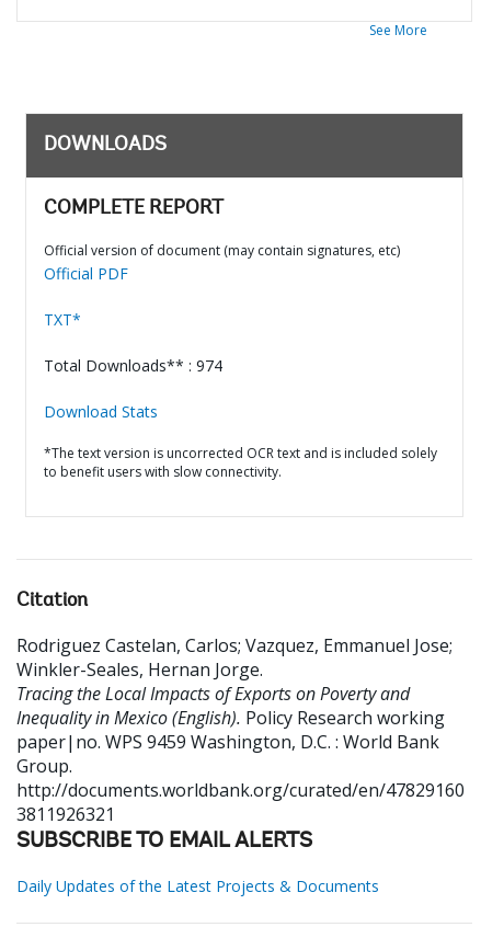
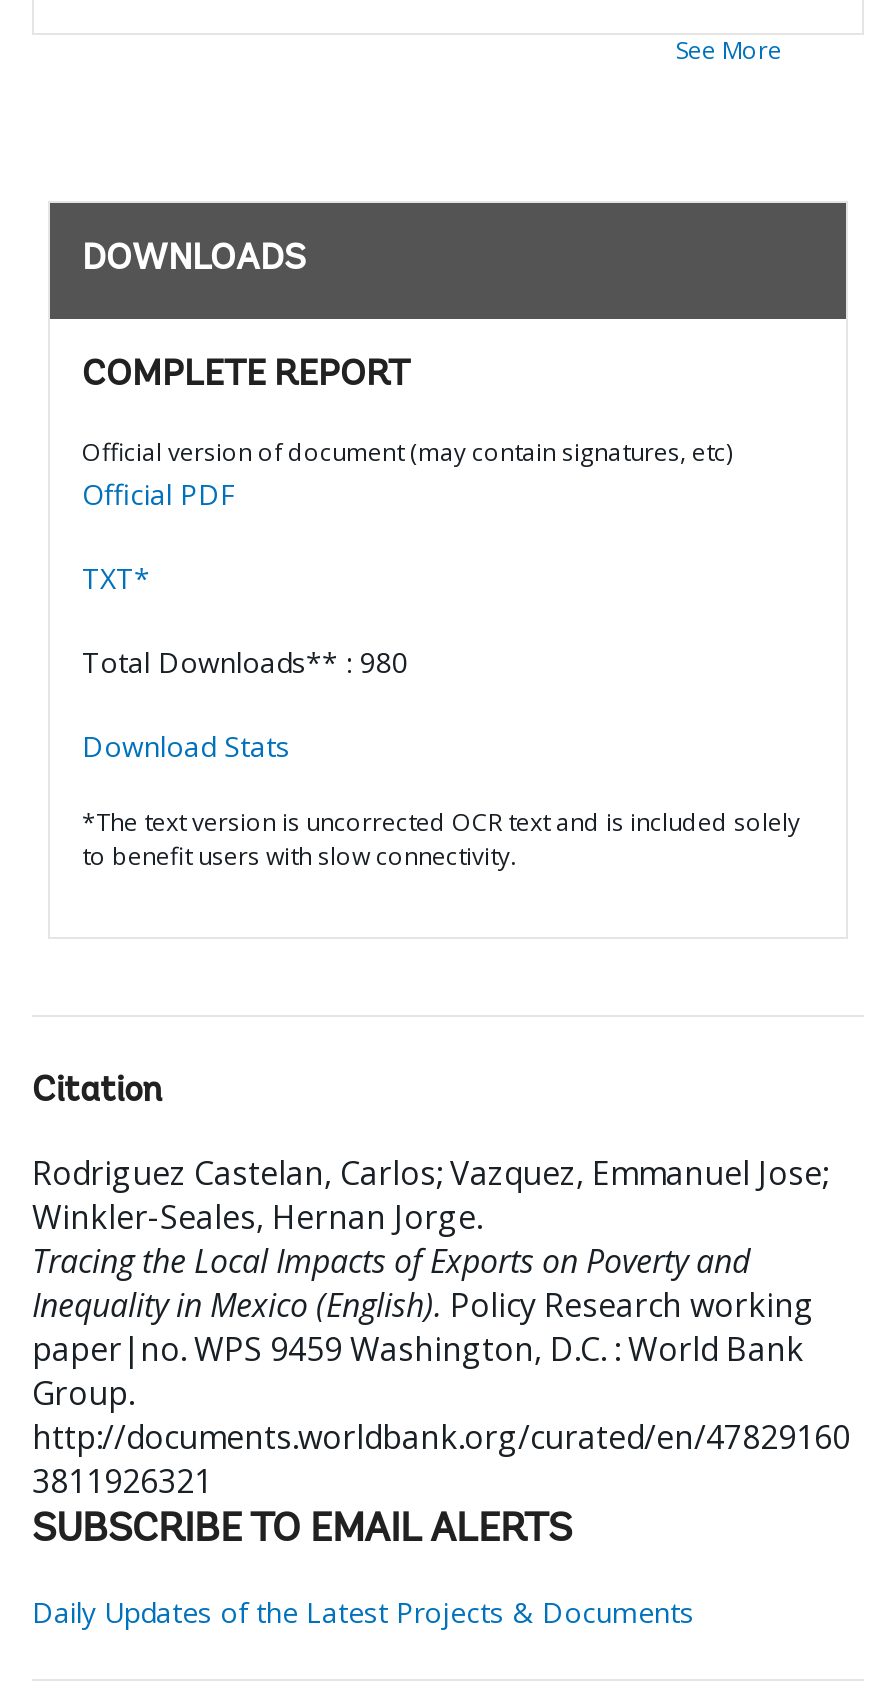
- Total Downloads** : 974
+ Total Downloads** : 980
